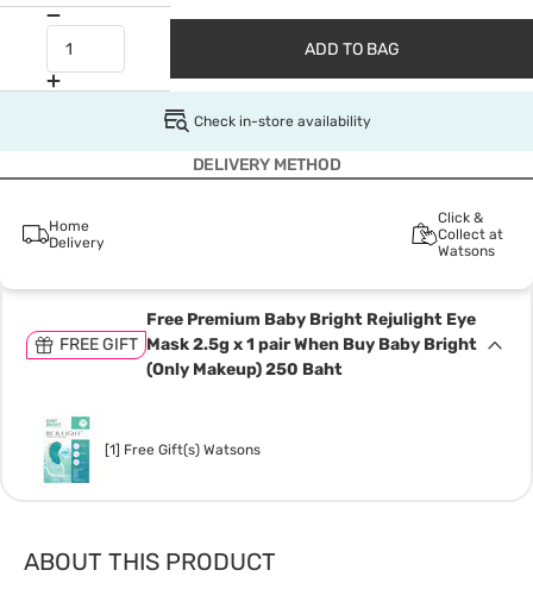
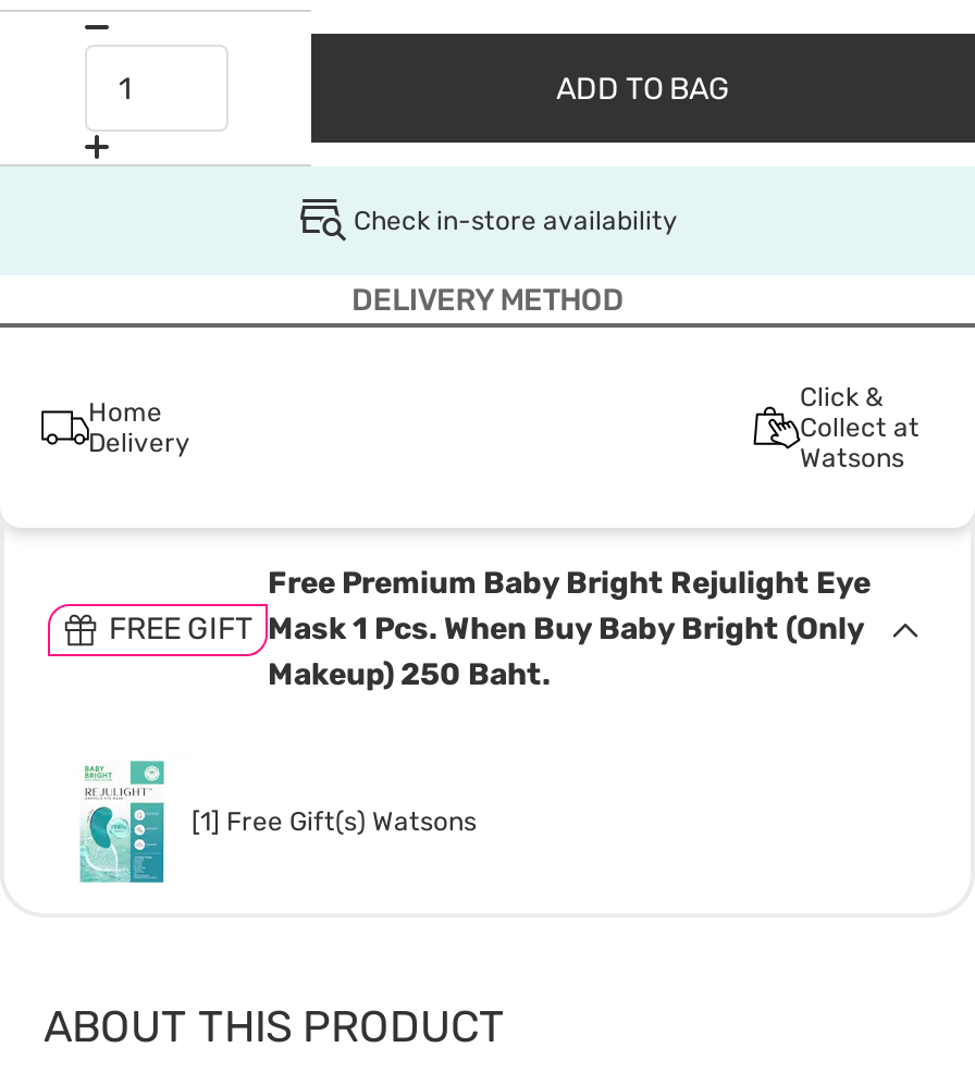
- Mask 2.5g x 1 pair When Buy Baby Bright
- (Only Makeup) 250 Baht
+ Mask 1 Pcs. When Buy Baby Bright (Only
+ Makeup) 250 Baht.
